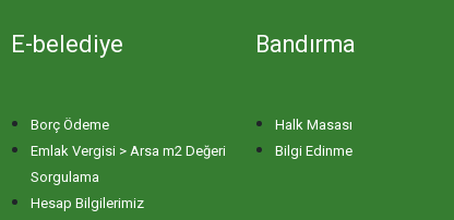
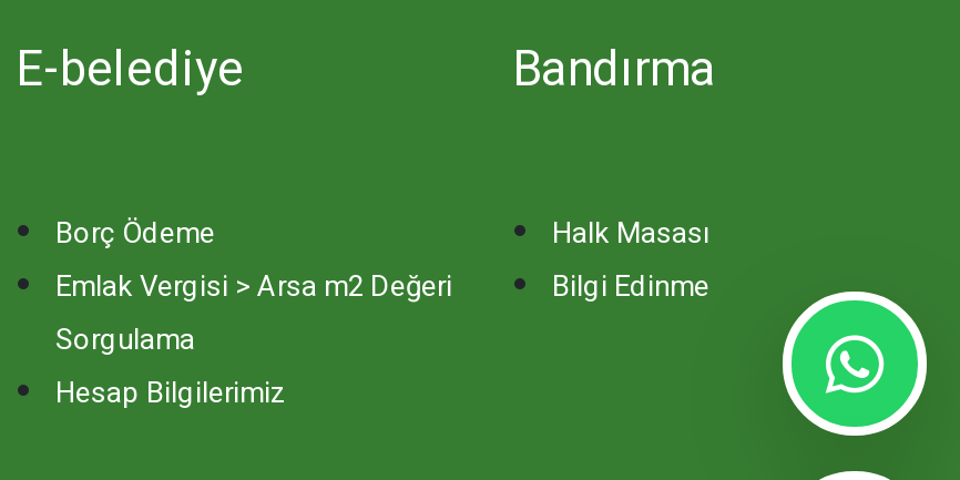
+ [image]
